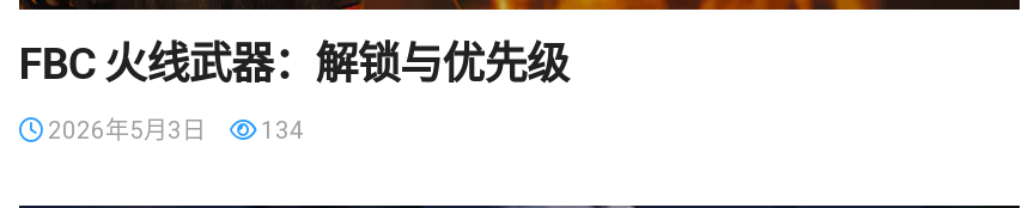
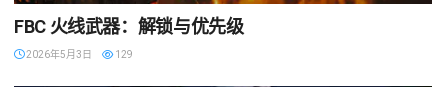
- 2026年5月3日 134
+ 2026年5月3日 129
